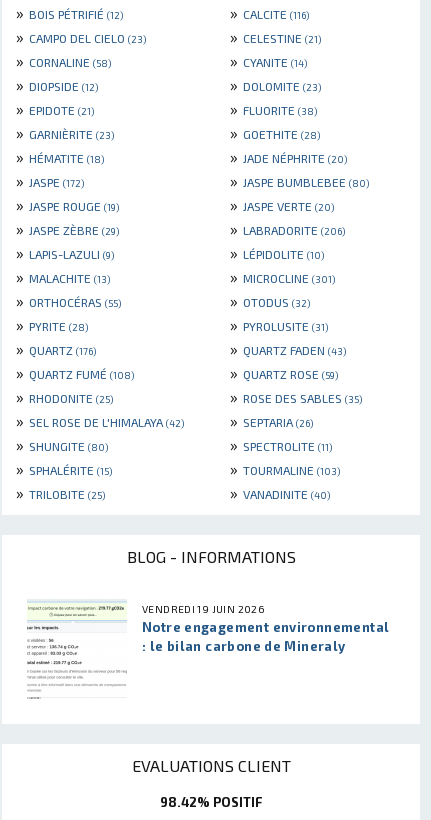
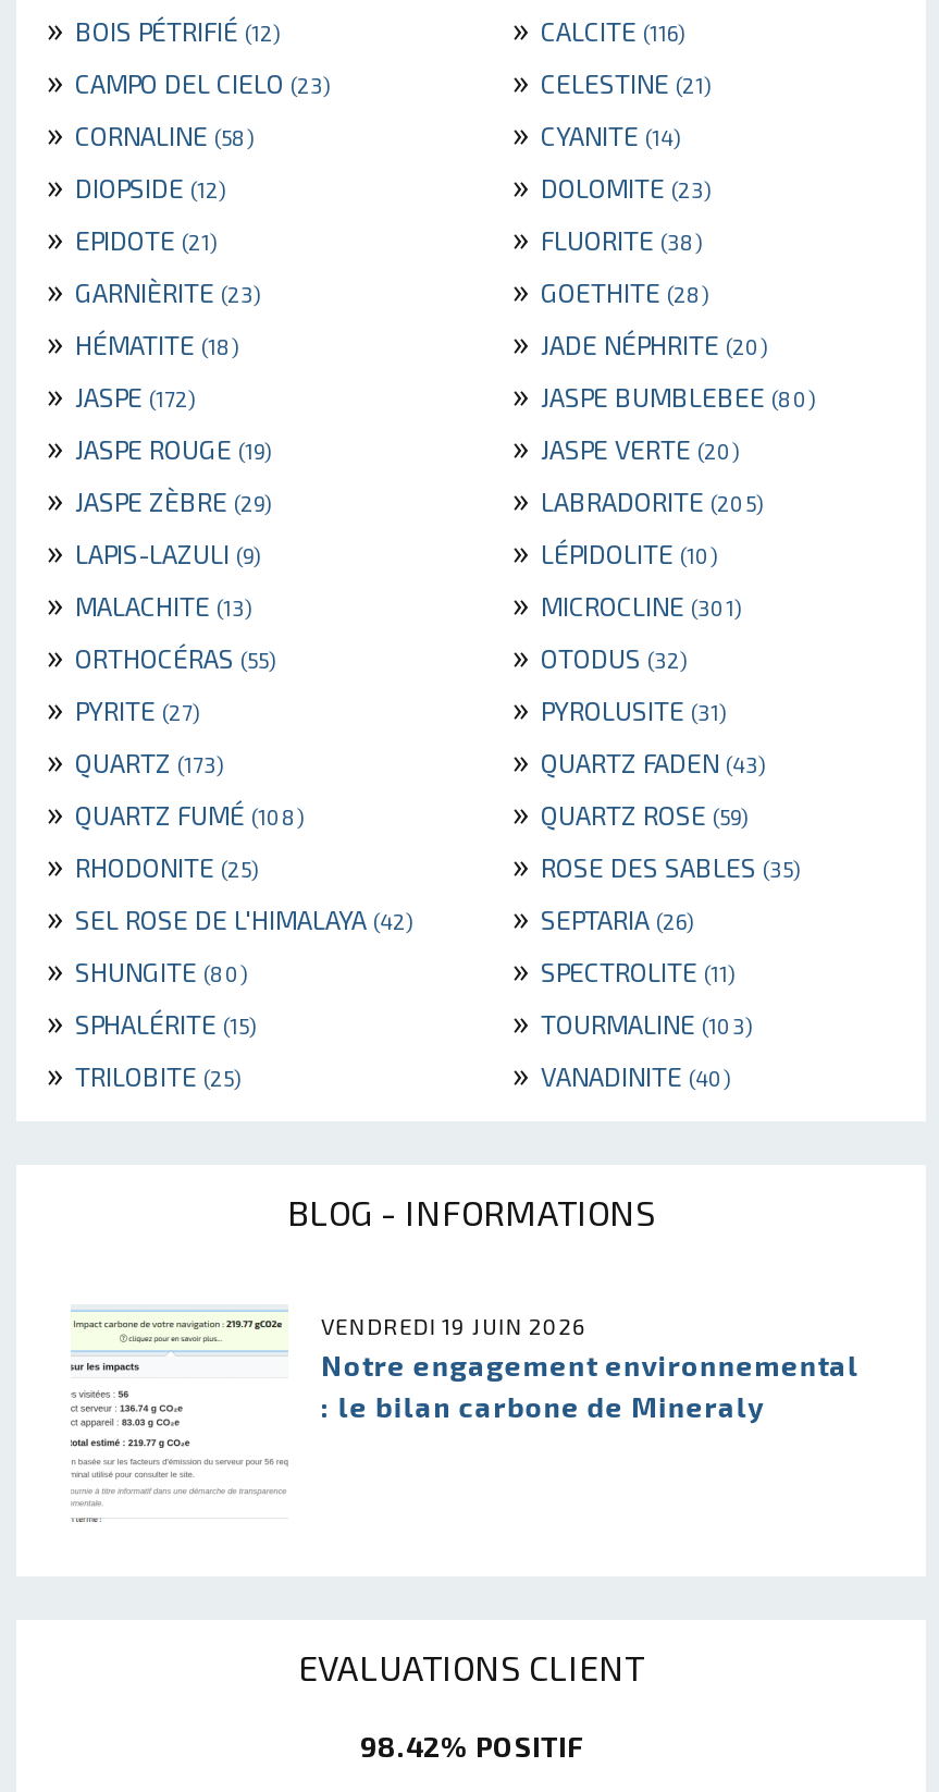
- » LABRADORITE (206)
+ » LABRADORITE (205)

- » PYRITE (28)
+ » PYRITE (27)

- » QUARTZ (176)
+ » QUARTZ (173)
